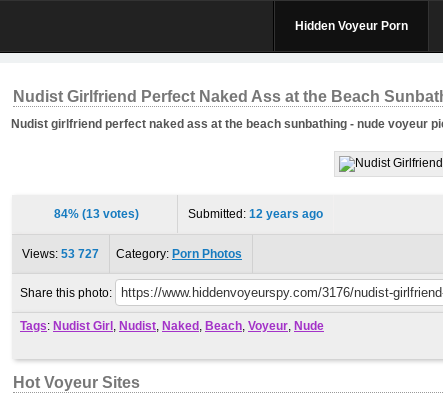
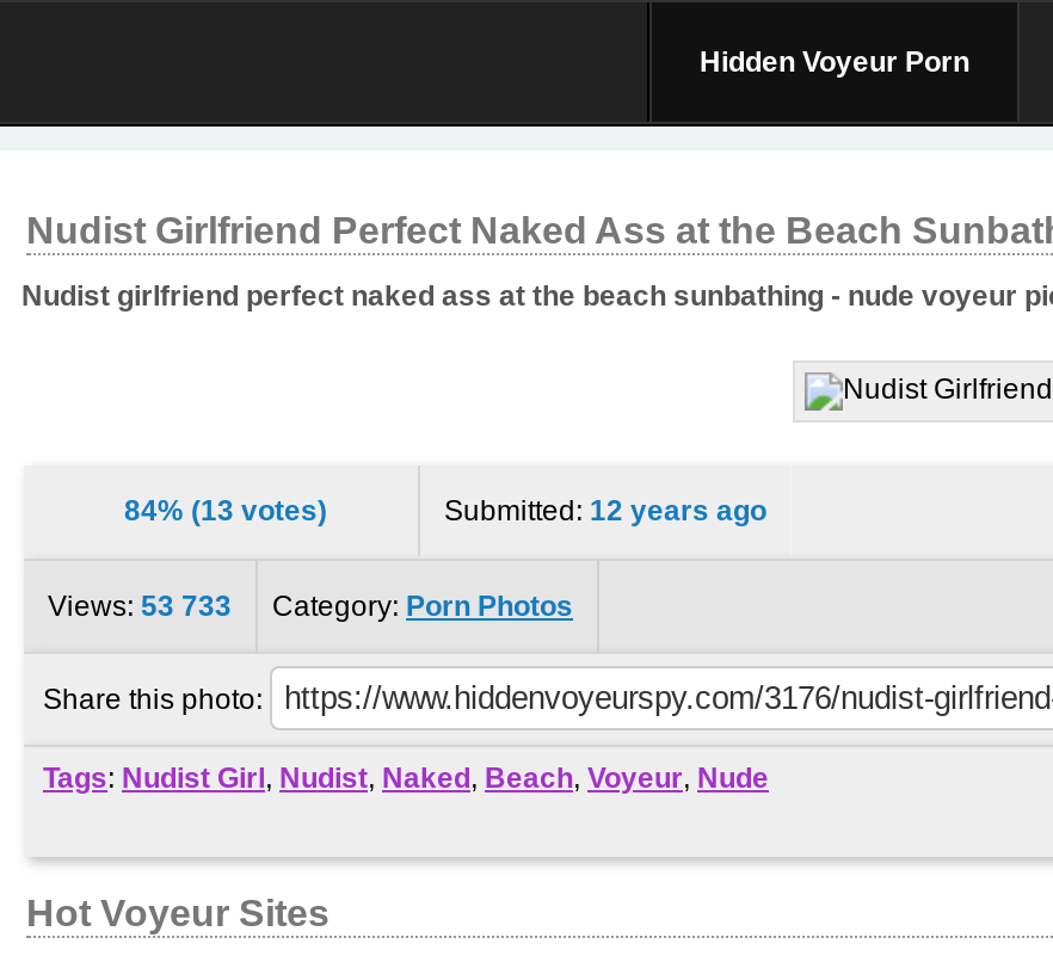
- Views: 53 727 Category: Porn Photos
+ Views: 53 733 Category: Porn Photos
